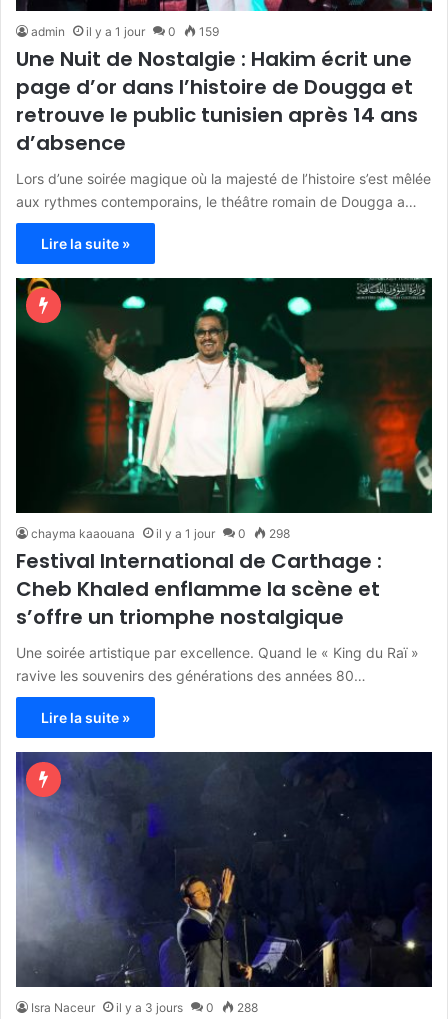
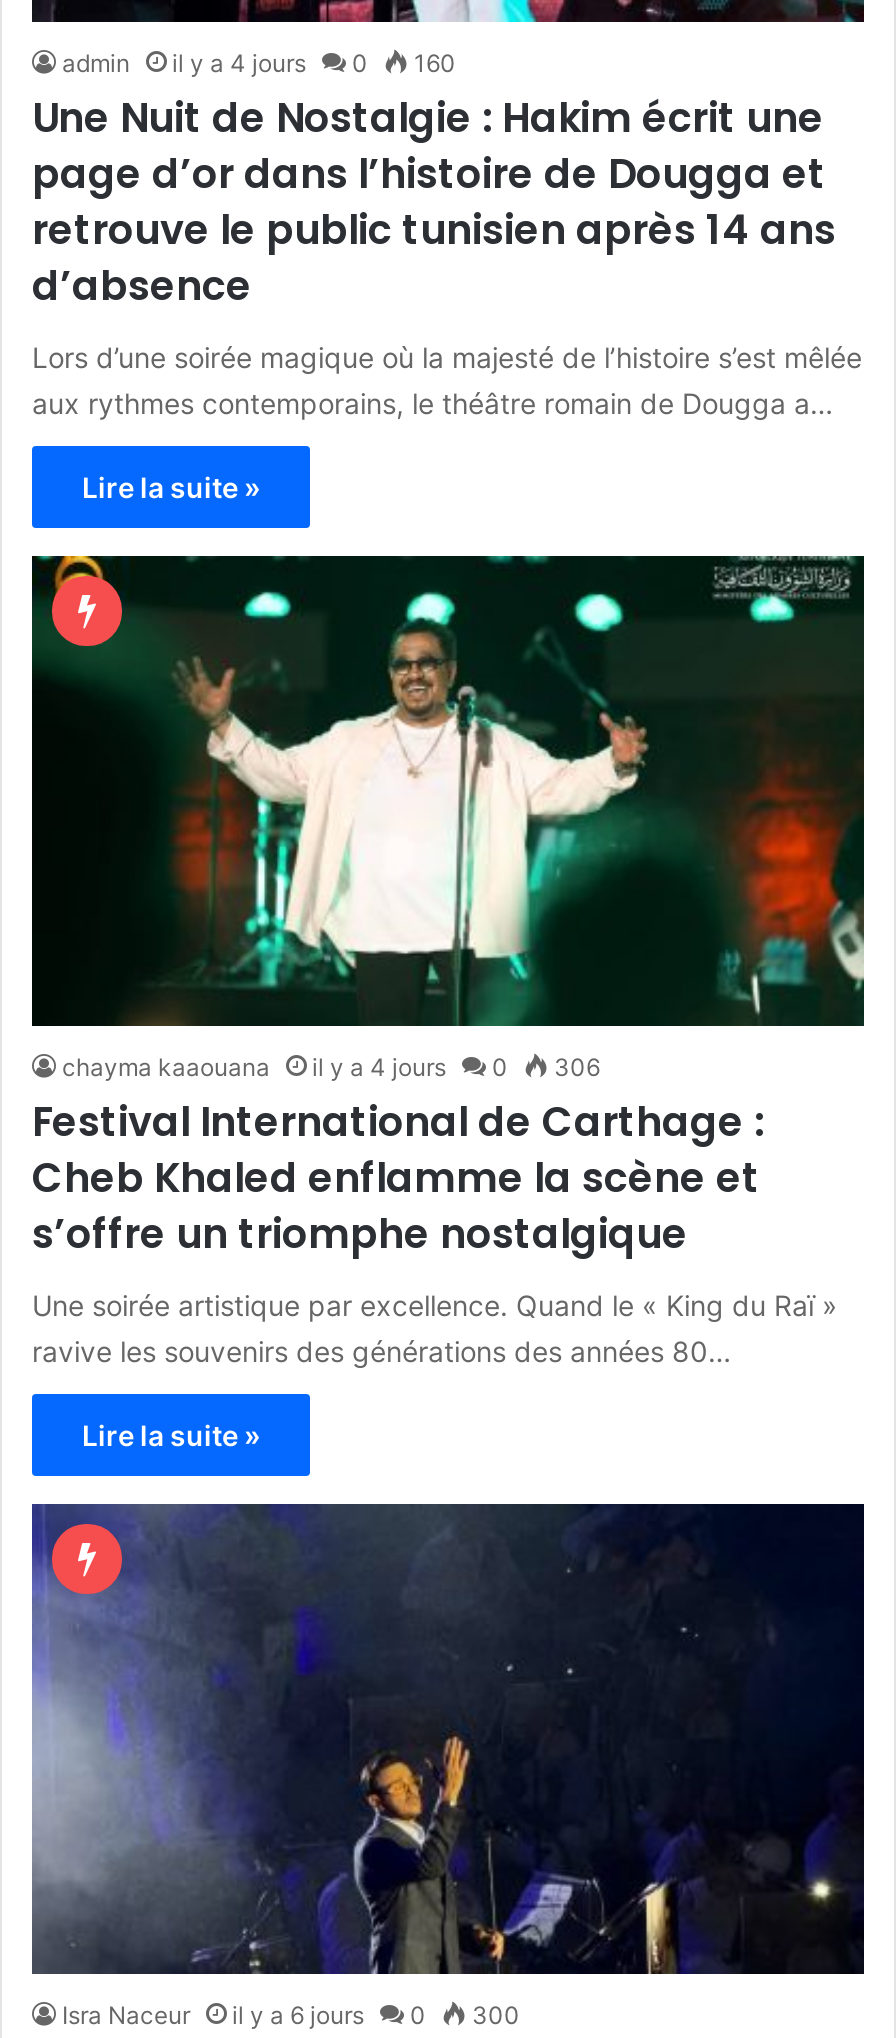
- il y a 1 jour
+ il y a 4 jours

- 159
+ 160

- il y a 1 jour
+ il y a 4 jours

- 298
+ 306

- il y a 3 jours
+ il y a 6 jours

- 288
+ 300
